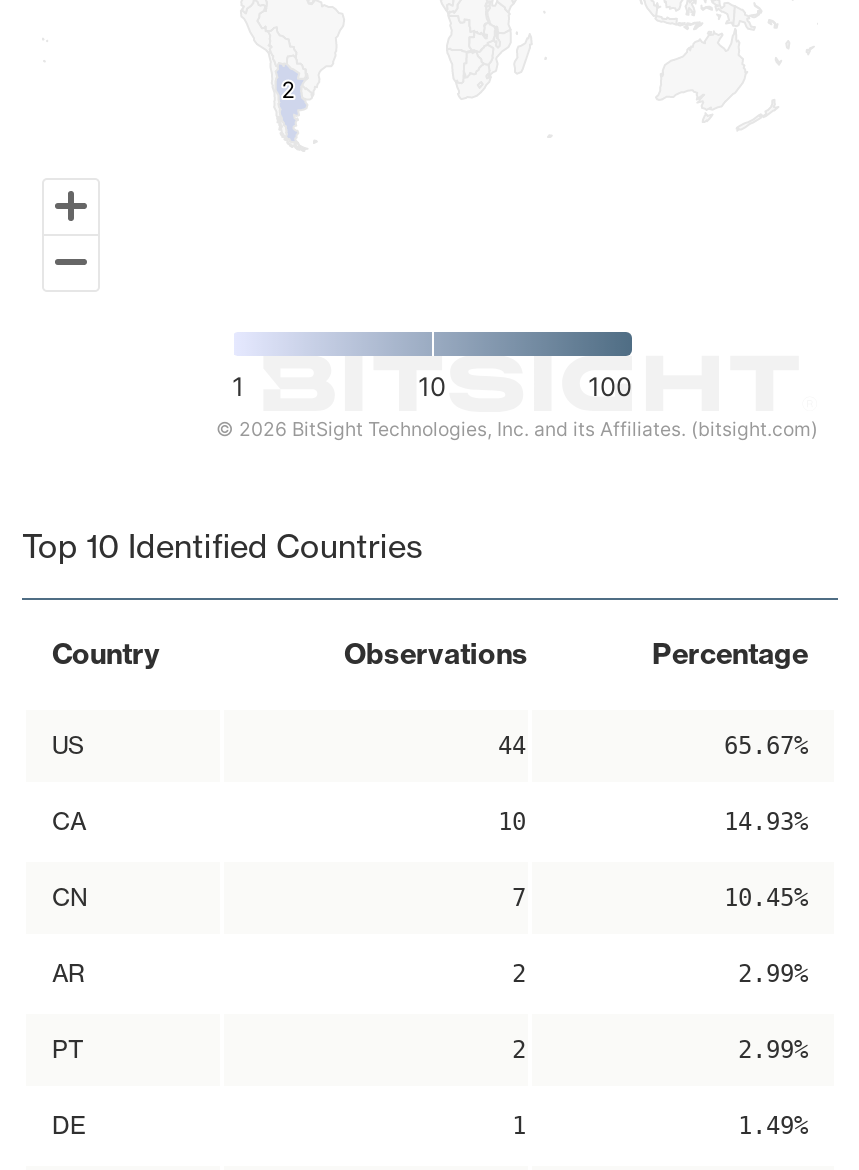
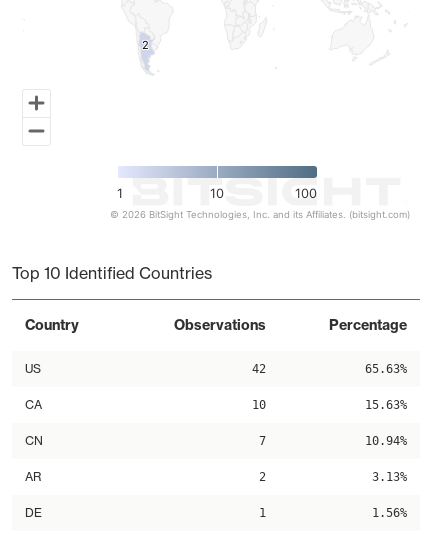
- 44
+ 42

- 65.67%
+ 65.63%

- 14.93%
+ 15.63%

- 10.45%
+ 10.94%

- 2.99%
- PT
- 2
- 2.99%
+ 3.13%

- 1.49%
+ 1.56%
